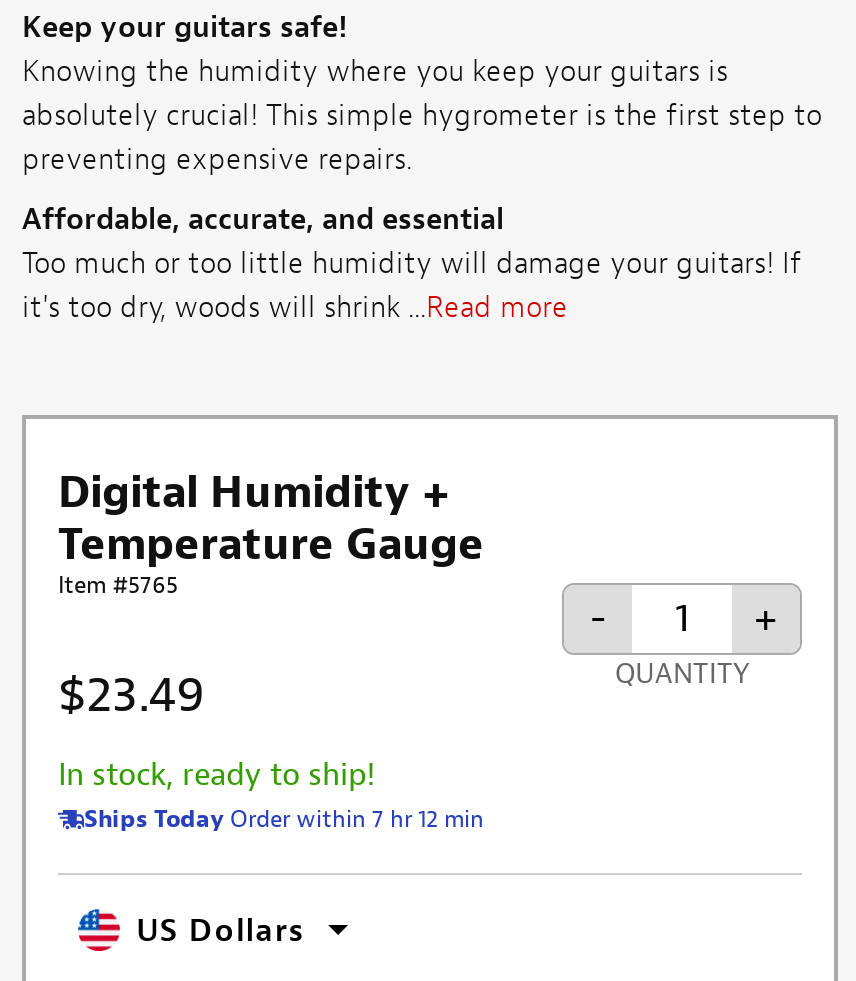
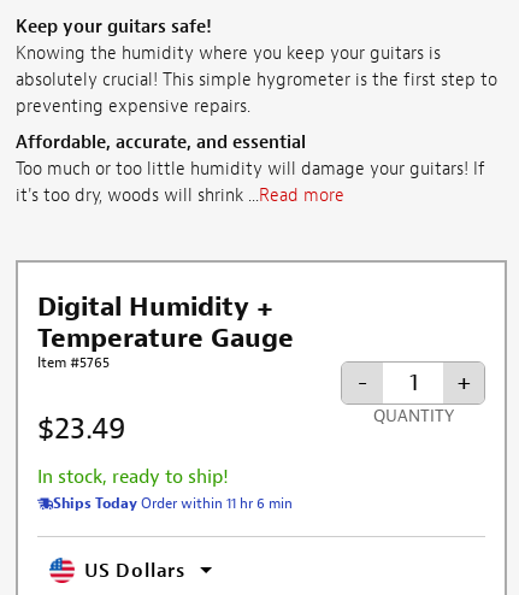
- Ships Today Order within 7 hr 12 min
+ Ships Today Order within 11 hr 6 min
